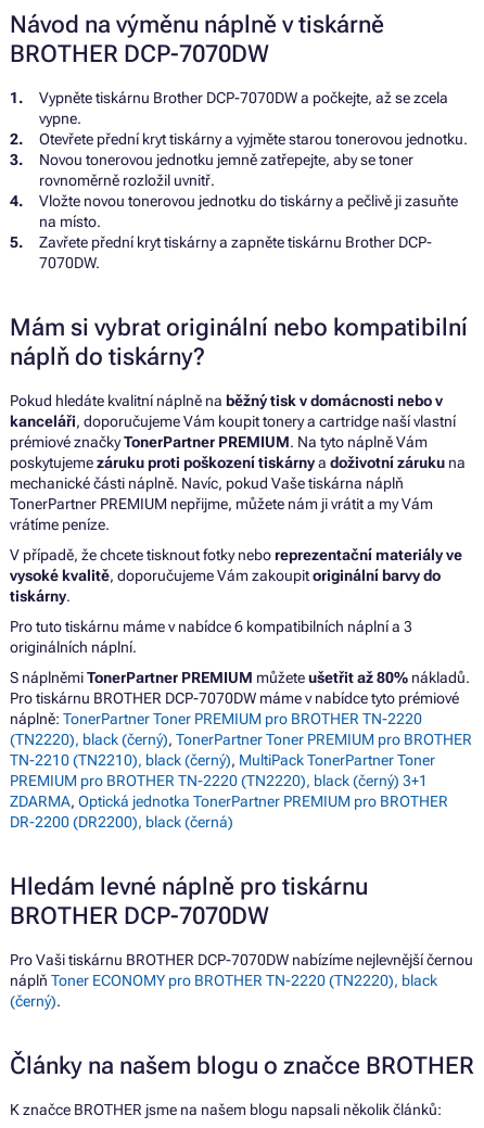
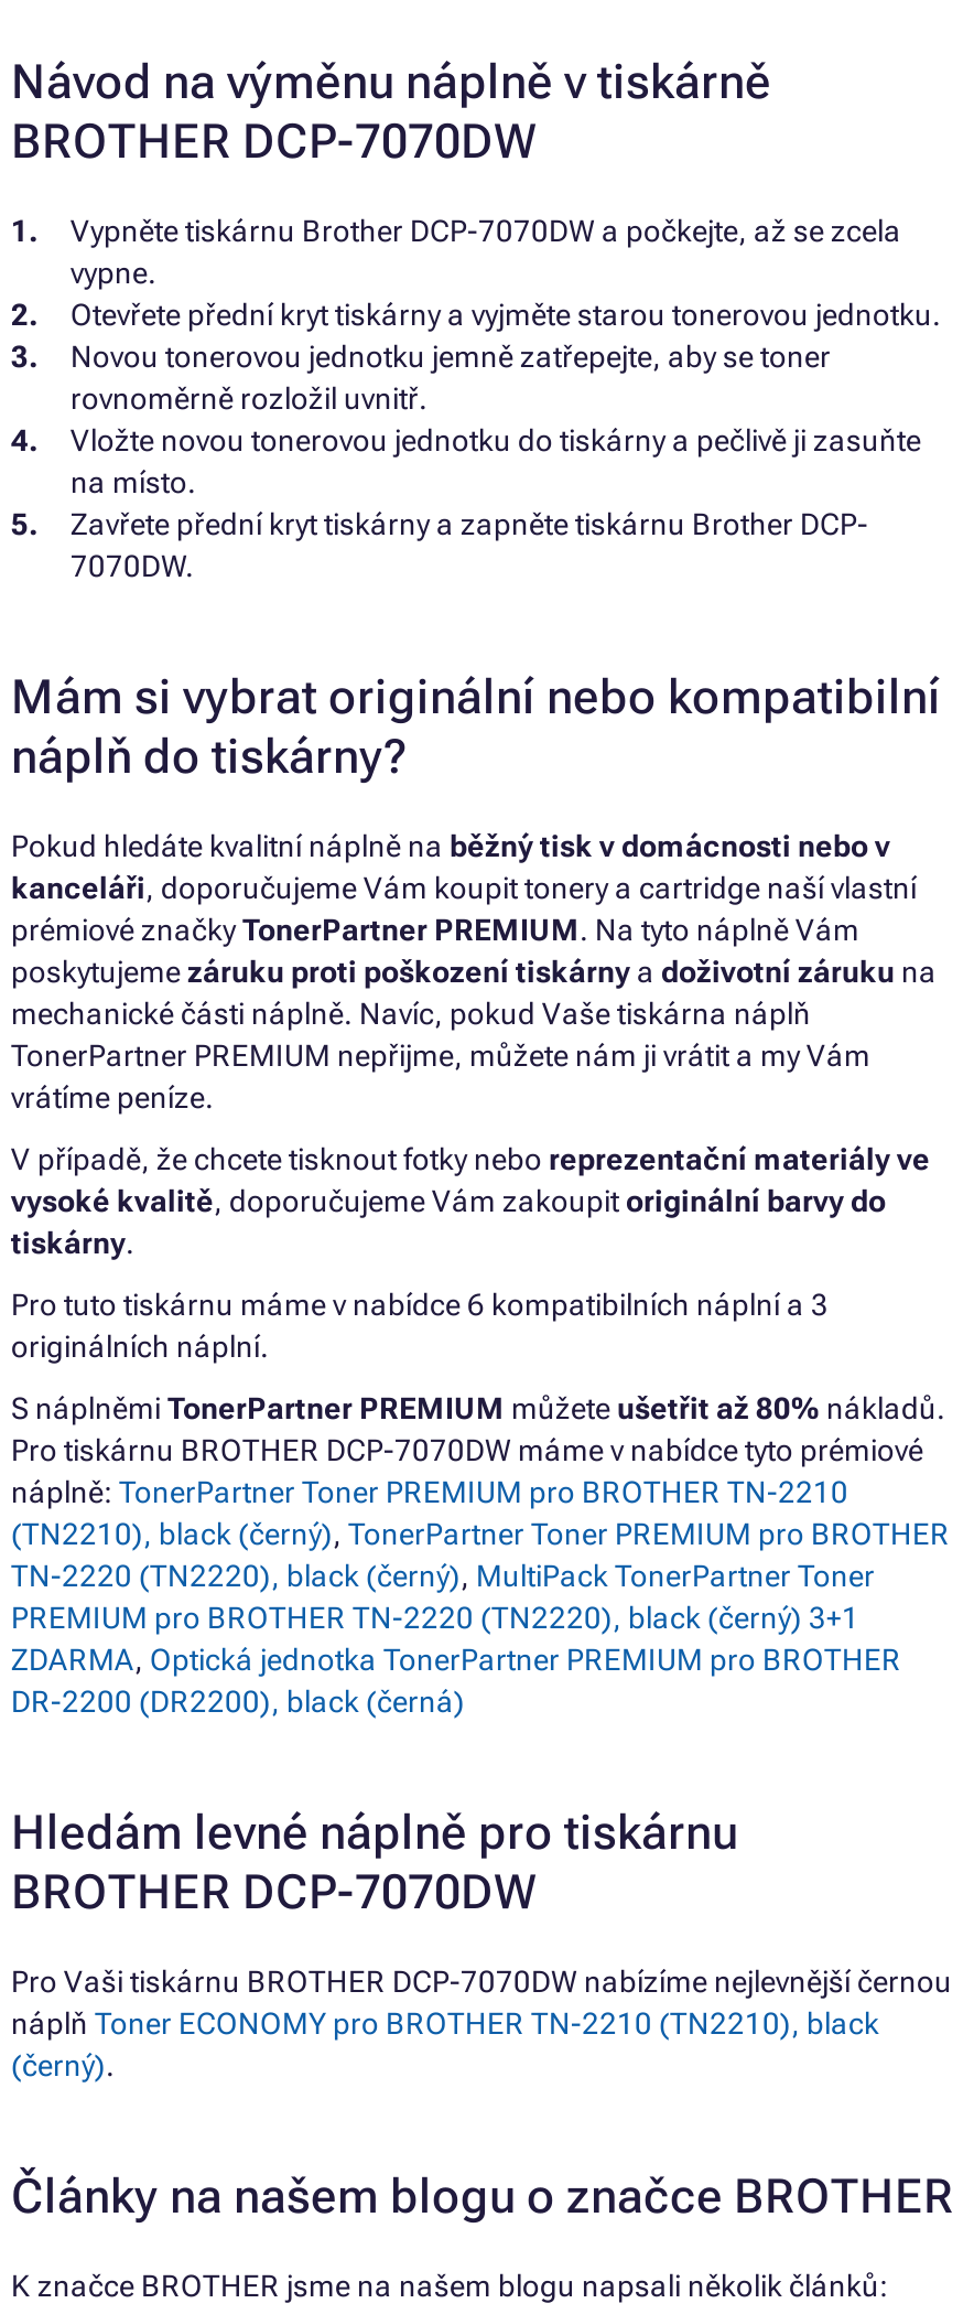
- náplně: TonerPartner Toner PREMIUM pro BROTHER TN-2220
+ náplně: TonerPartner Toner PREMIUM pro BROTHER TN-2210

- (TN2220), black (černý), TonerPartner Toner PREMIUM pro BROTHER
+ (TN2210), black (černý), TonerPartner Toner PREMIUM pro BROTHER

- TN-2210 (TN2210), black (černý), MultiPack TonerPartner Toner
+ TN-2220 (TN2220), black (černý), MultiPack TonerPartner Toner

- náplň Toner ECONOMY pro BROTHER TN-2220 (TN2220), black
+ náplň Toner ECONOMY pro BROTHER TN-2210 (TN2210), black
